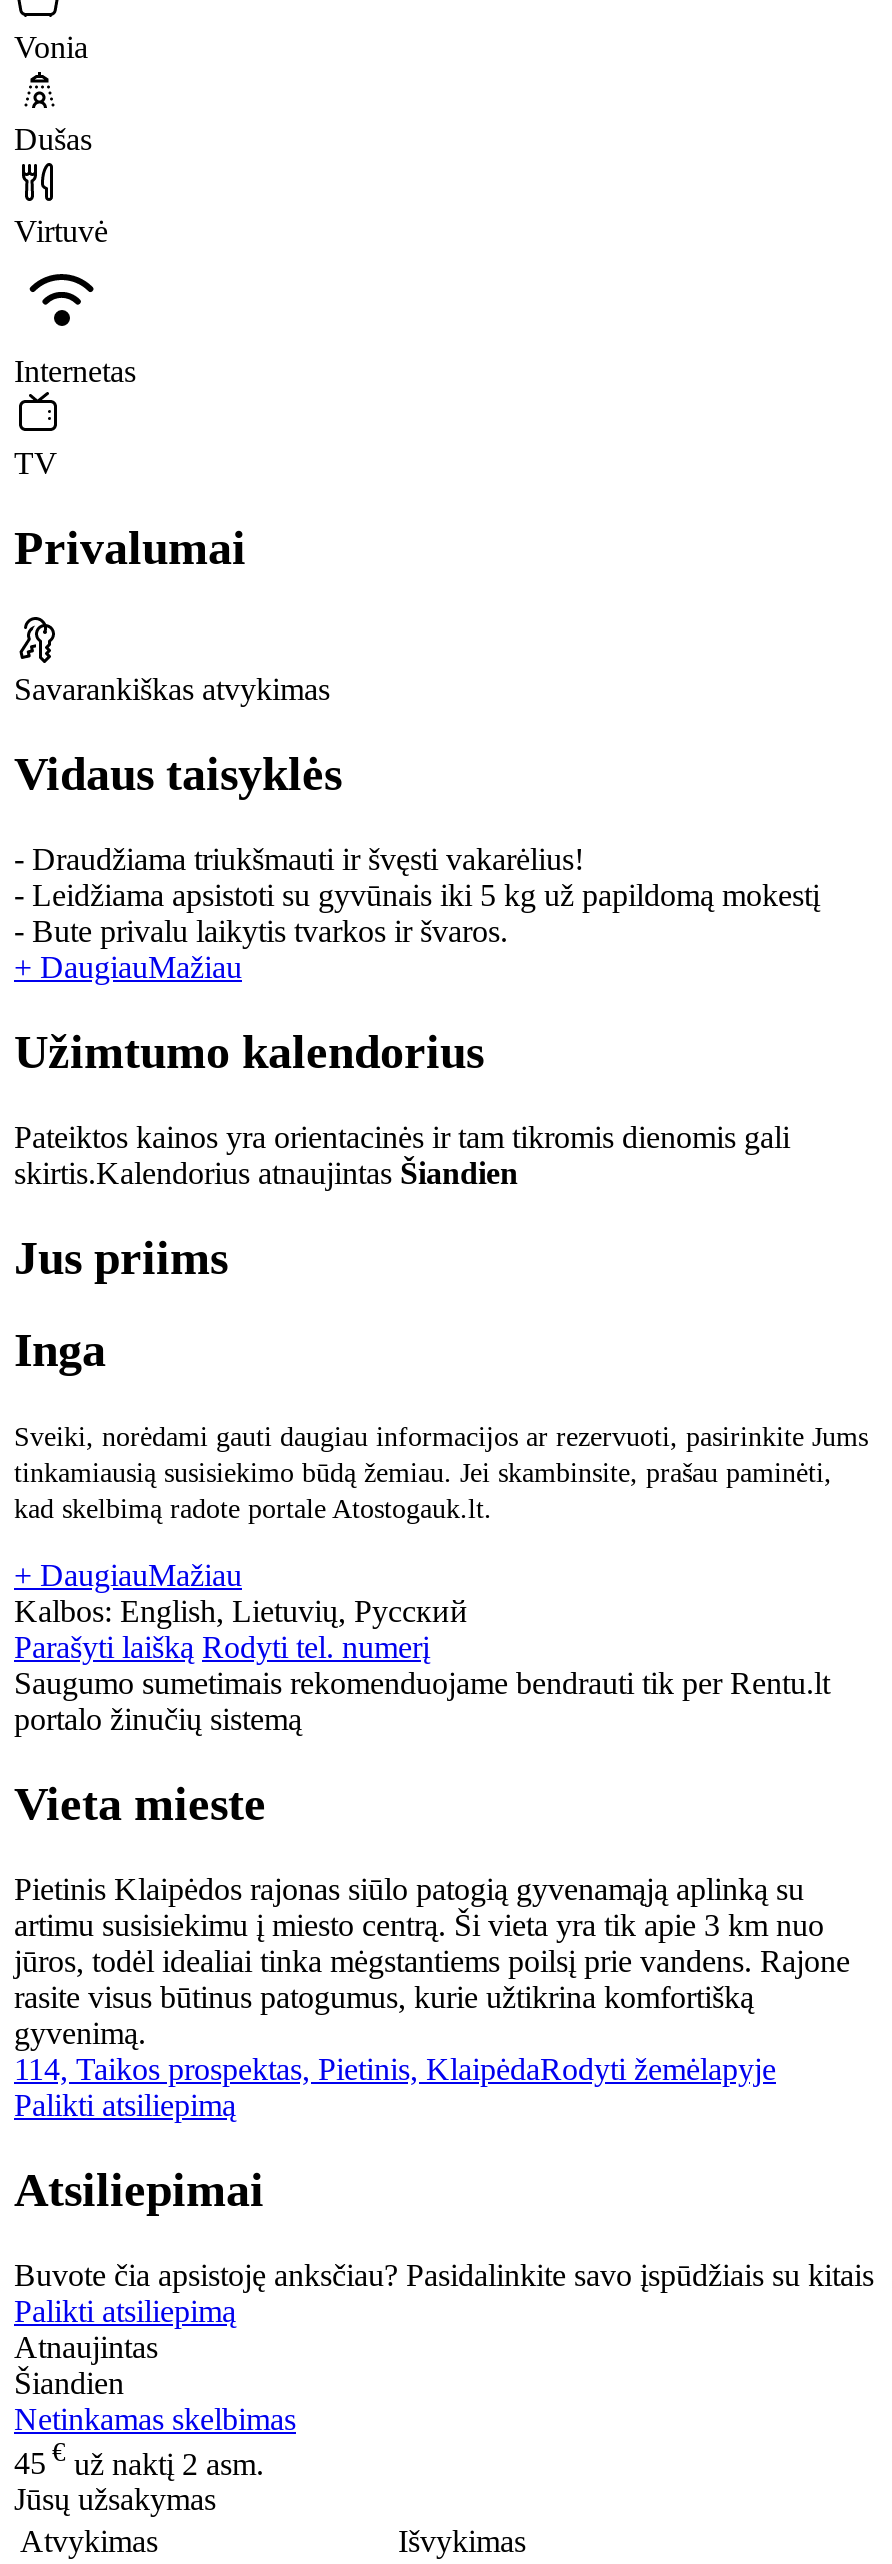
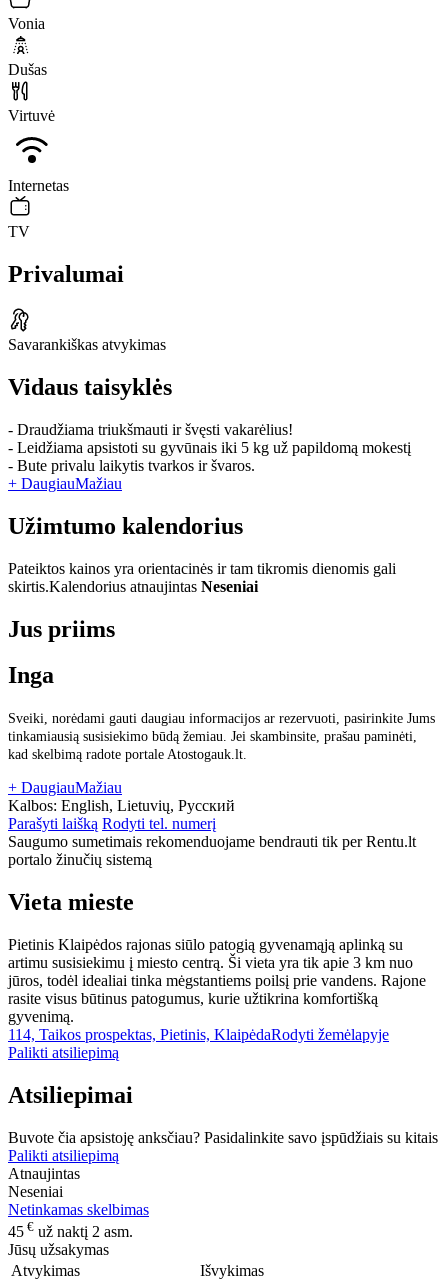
- skirtis.Kalendorius atnaujintas Šiandien
+ skirtis.Kalendorius atnaujintas Neseniai

- Šiandien
+ Neseniai
